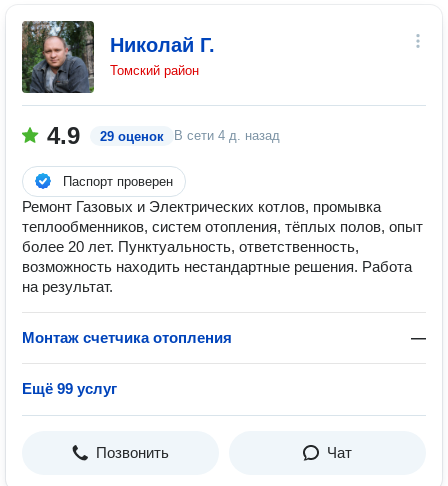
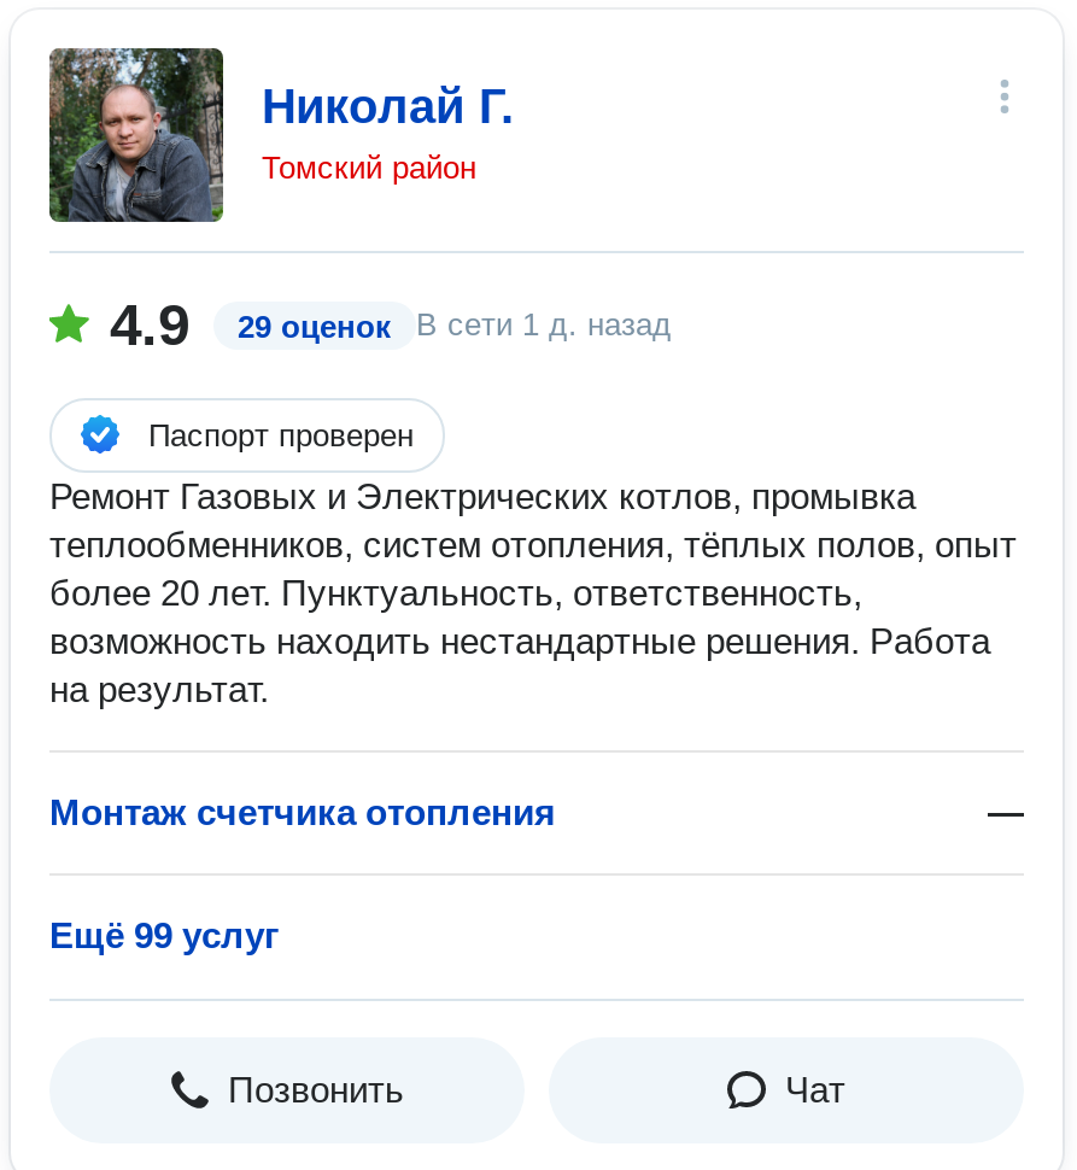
- 4.9 29 оценок В сети 4 д. назад
+ 4.9 29 оценок В сети 1 д. назад
